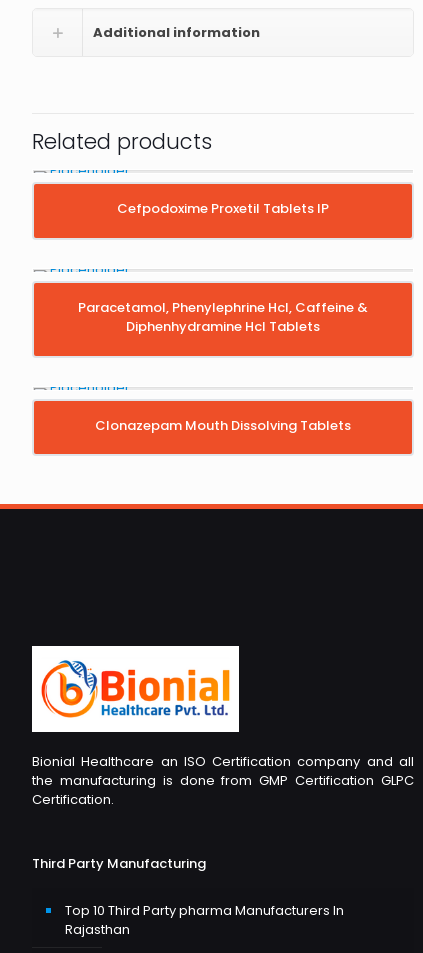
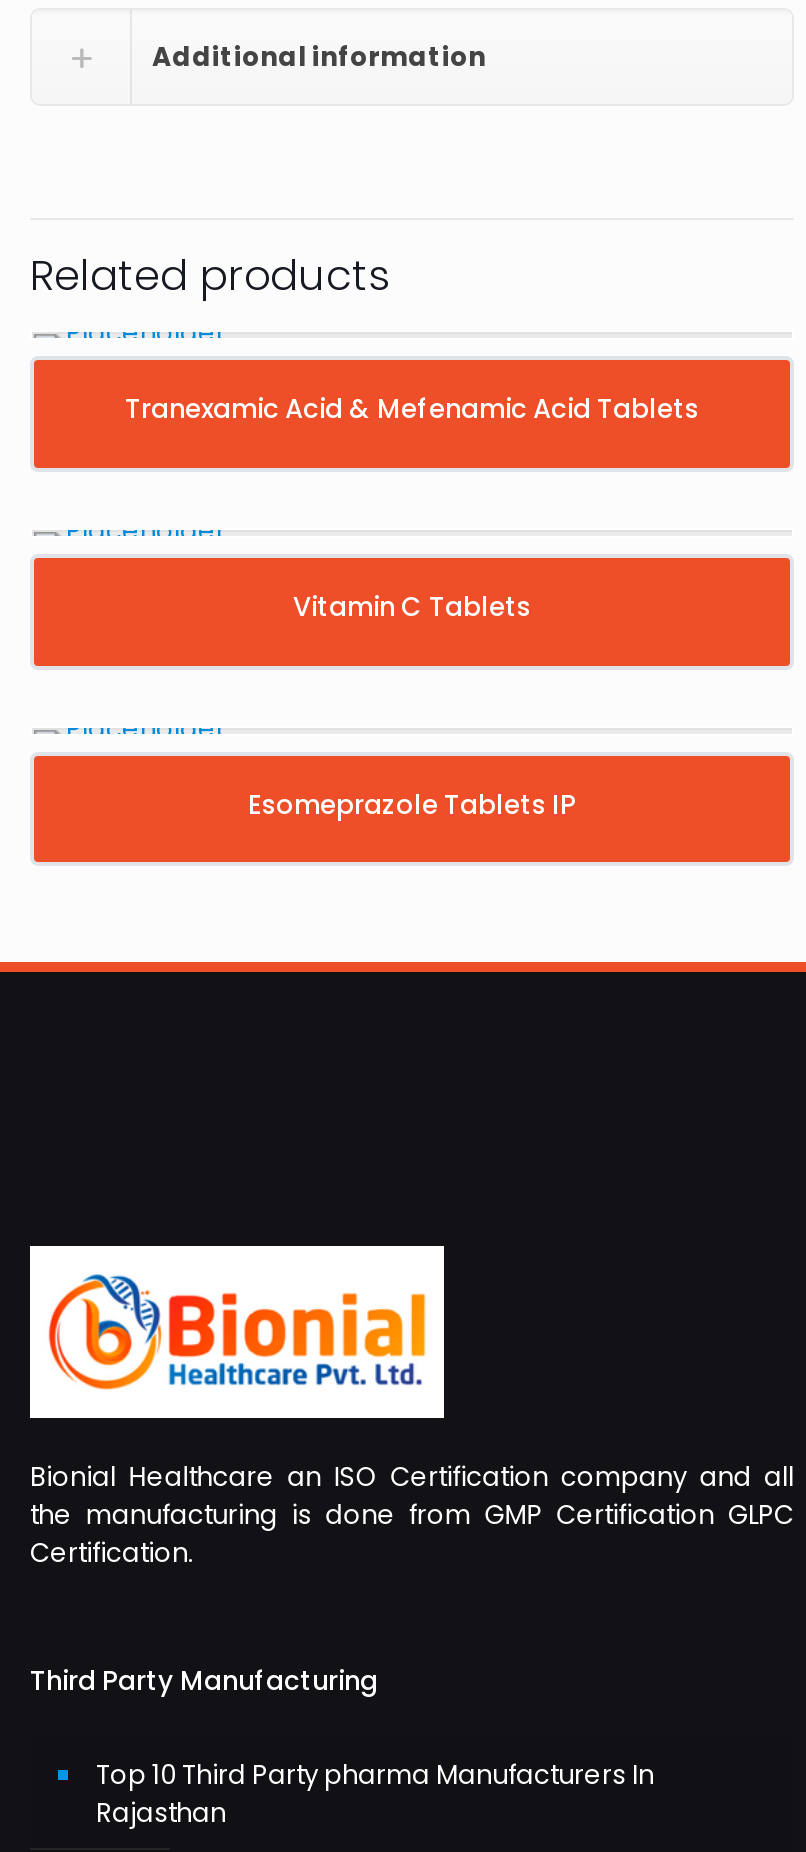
- Cefpodoxime Proxetil Tablets IP
+ Tranexamic Acid & Mefenamic Acid Tablets

- Paracetamol, Phenylephrine Hcl, Caffeine &
- Diphenhydramine Hcl Tablets
+ Vitamin C Tablets

- Clonazepam Mouth Dissolving Tablets
+ Esomeprazole Tablets IP
